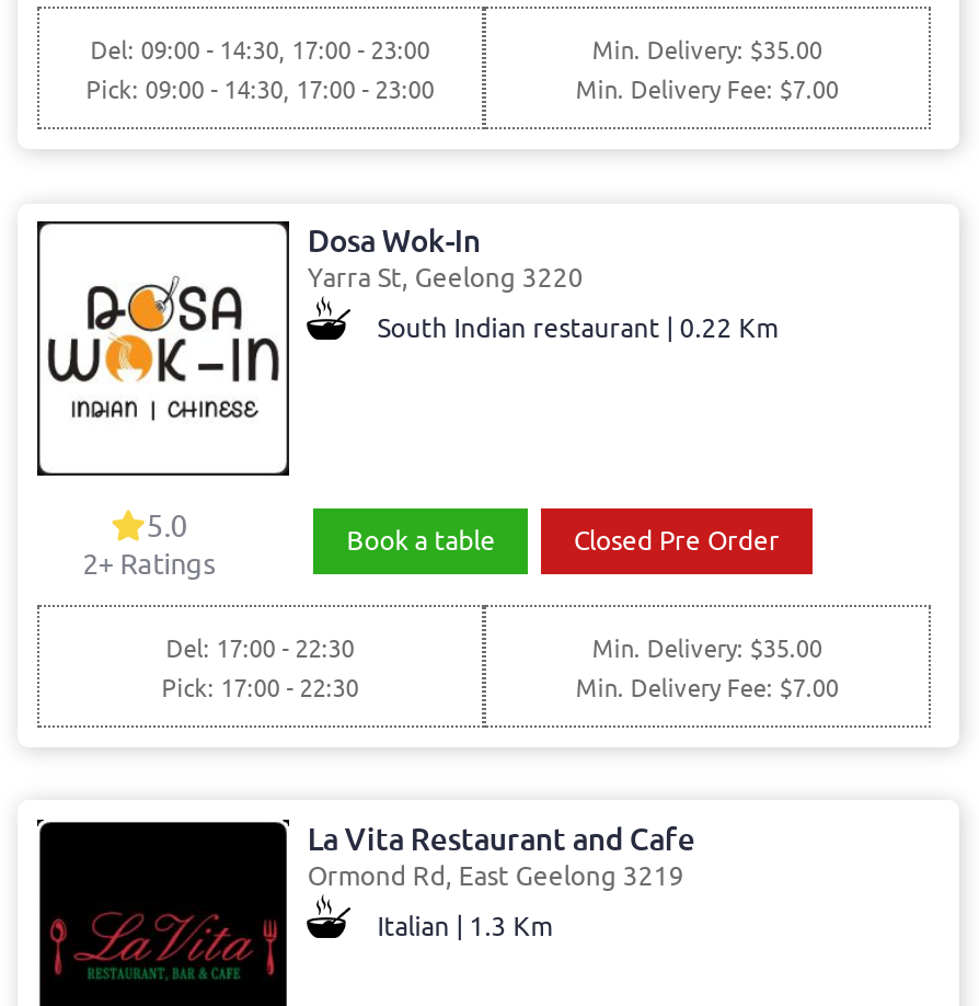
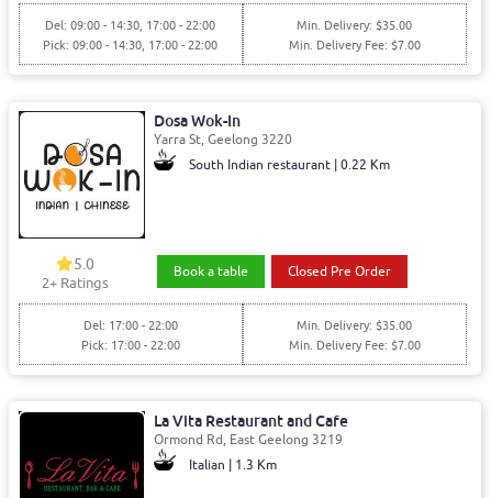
- Del: 09:00 - 14:30, 17:00 - 23:00
- Pick: 09:00 - 14:30, 17:00 - 23:00
+ Del: 09:00 - 14:30, 17:00 - 22:00
+ Pick: 09:00 - 14:30, 17:00 - 22:00

- Del: 17:00 - 22:30
+ Del: 17:00 - 22:00

- Pick: 17:00 - 22:30
+ Pick: 17:00 - 22:00
